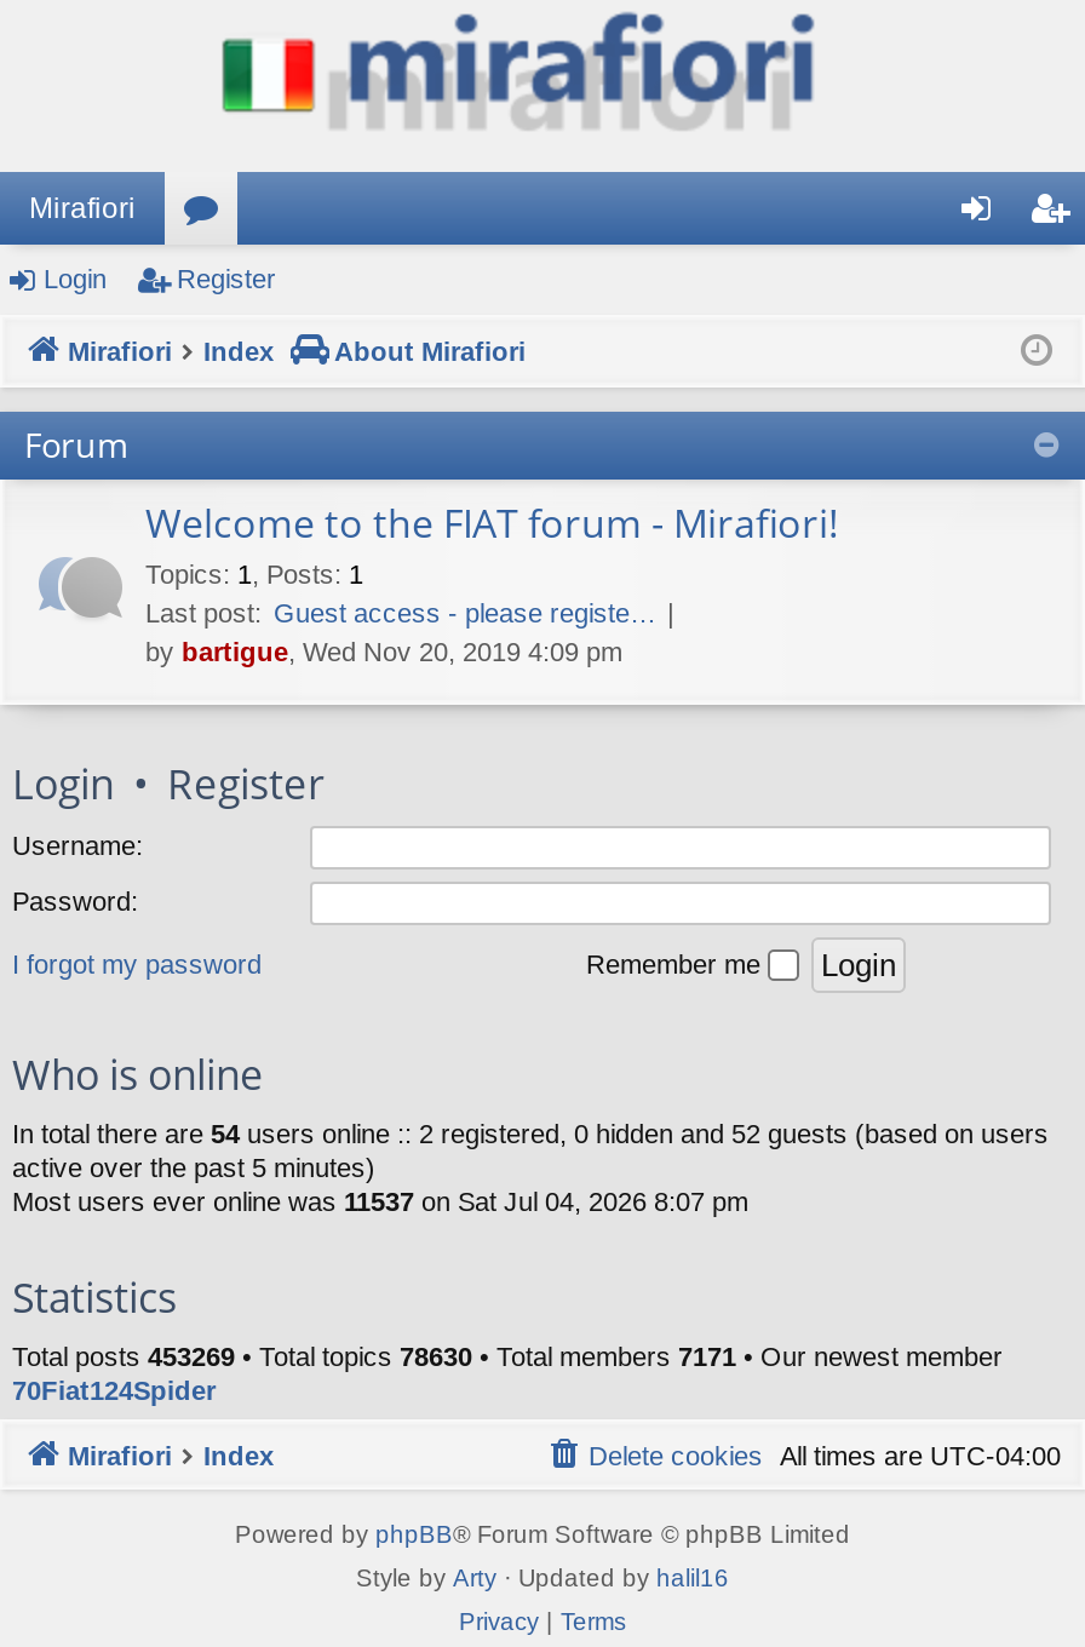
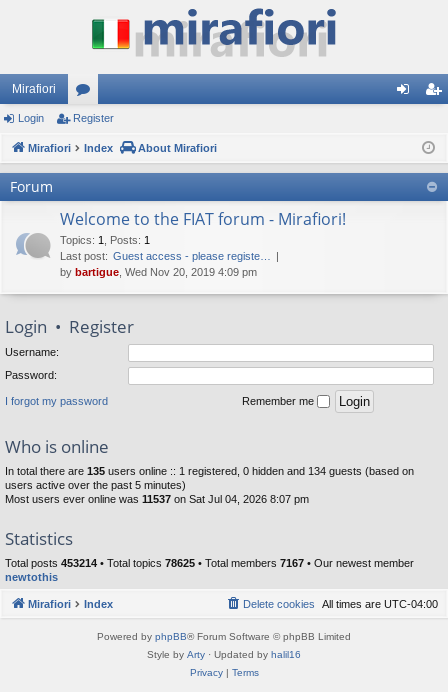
- In total there are 54 users online :: 2 registered, 0 hidden and 52 guests (based on users
- active over the past 5 minutes)
+ In total there are 135 users online :: 1 registered, 0 hidden and 134 guests (based on
+ users active over the past 5 minutes)

- Total posts 453269 • Total topics 78630 • Total members 7171 • Our newest member
- 70Fiat124Spider
+ Total posts 453214 • Total topics 78625 • Total members 7167 • Our newest member
+ newtothis
